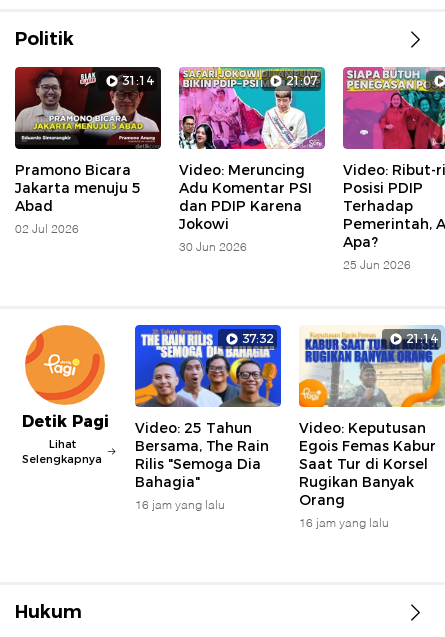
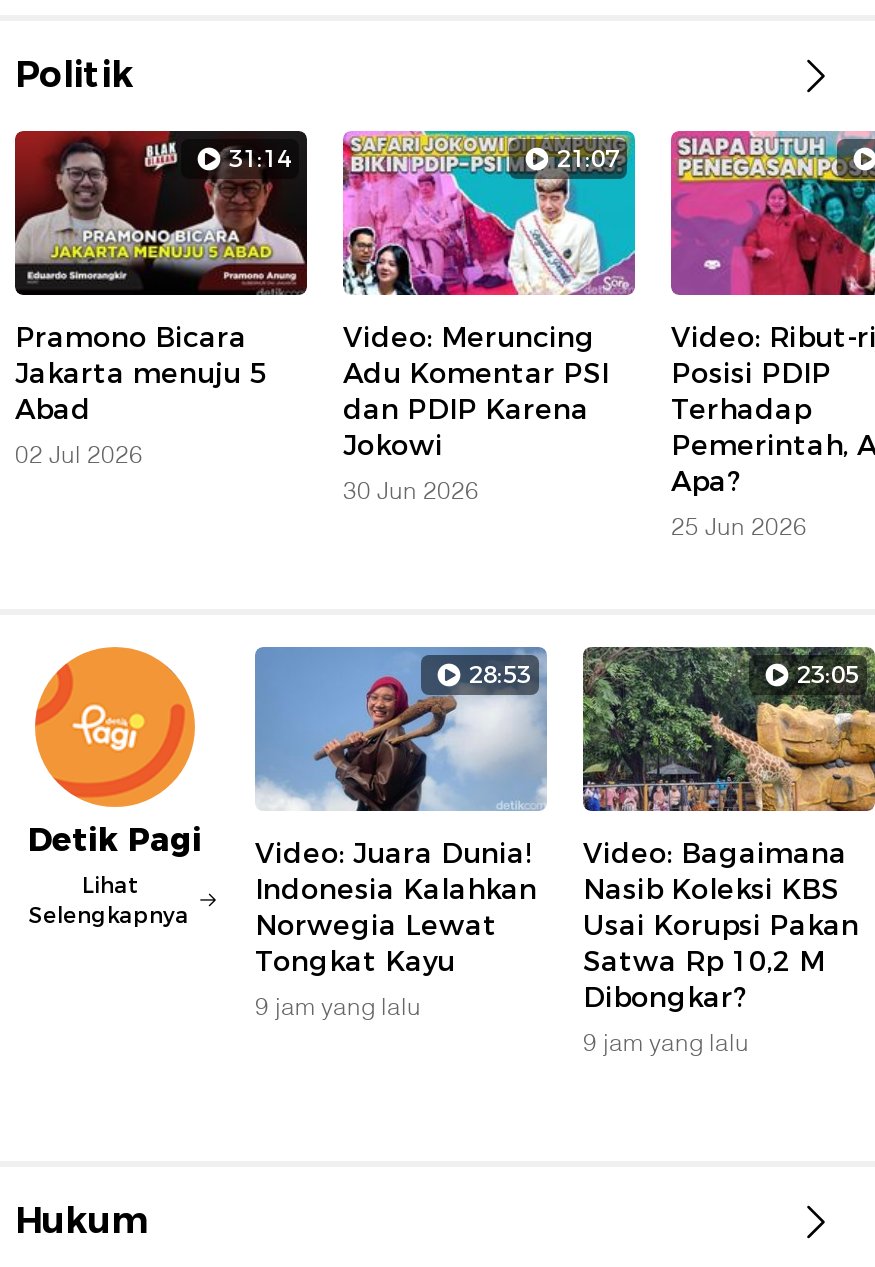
- [image]
- 37:32
+ [image]
+ 28:53

- [image]
- 21:14
+ [image]
+ 23:05

- Video: 25 Tahun
- Bersama, The Rain
- Rilis "Semoga Dia
- Bahagia"
- 16 jam yang lalu
+ Video: Juara Dunia!
+ Indonesia Kalahkan
+ Norwegia Lewat
+ Tongkat Kayu
+ 9 jam yang lalu

- Video: Keputusan
- Egois Femas Kabur
- Saat Tur di Korsel
- Rugikan Banyak
- Orang
- 16 jam yang lalu
+ Video: Bagaimana
+ Nasib Koleksi KBS
+ Usai Korupsi Pakan
+ Satwa Rp 10,2 M
+ Dibongkar?
+ 9 jam yang lalu
